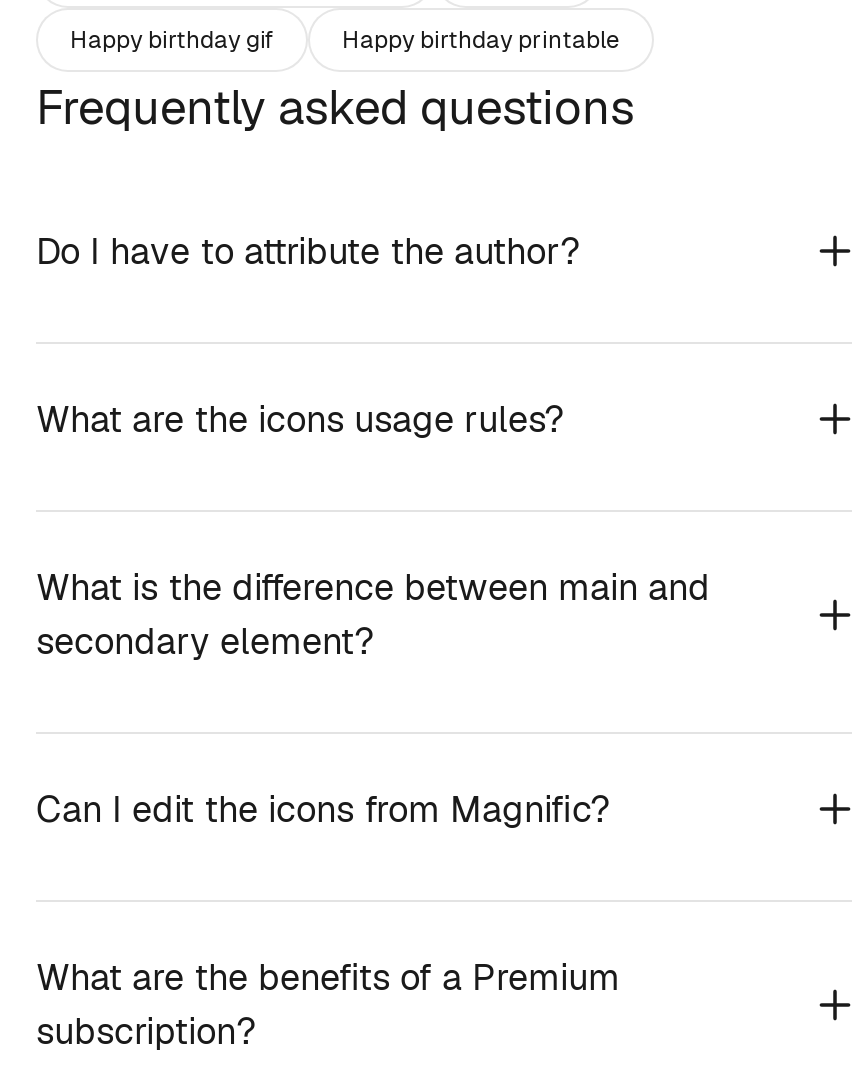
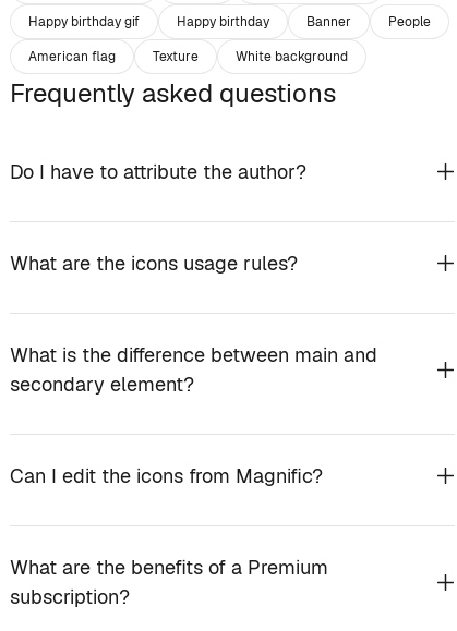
- Happy birthday printable
+ Happy birthday
+ Banner
+ People
+ American flag
+ Texture
+ White background
